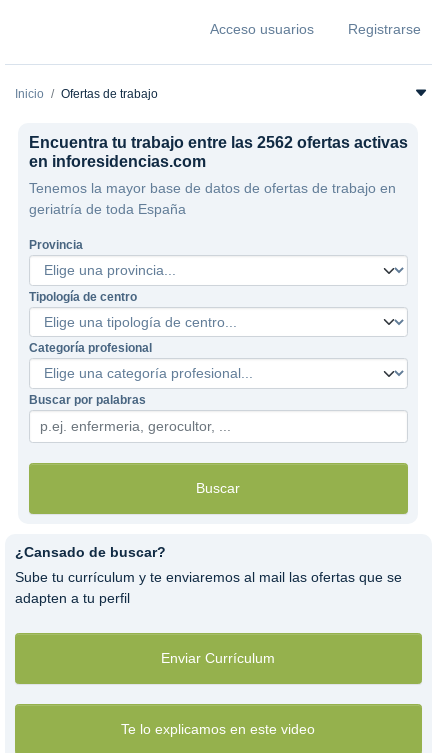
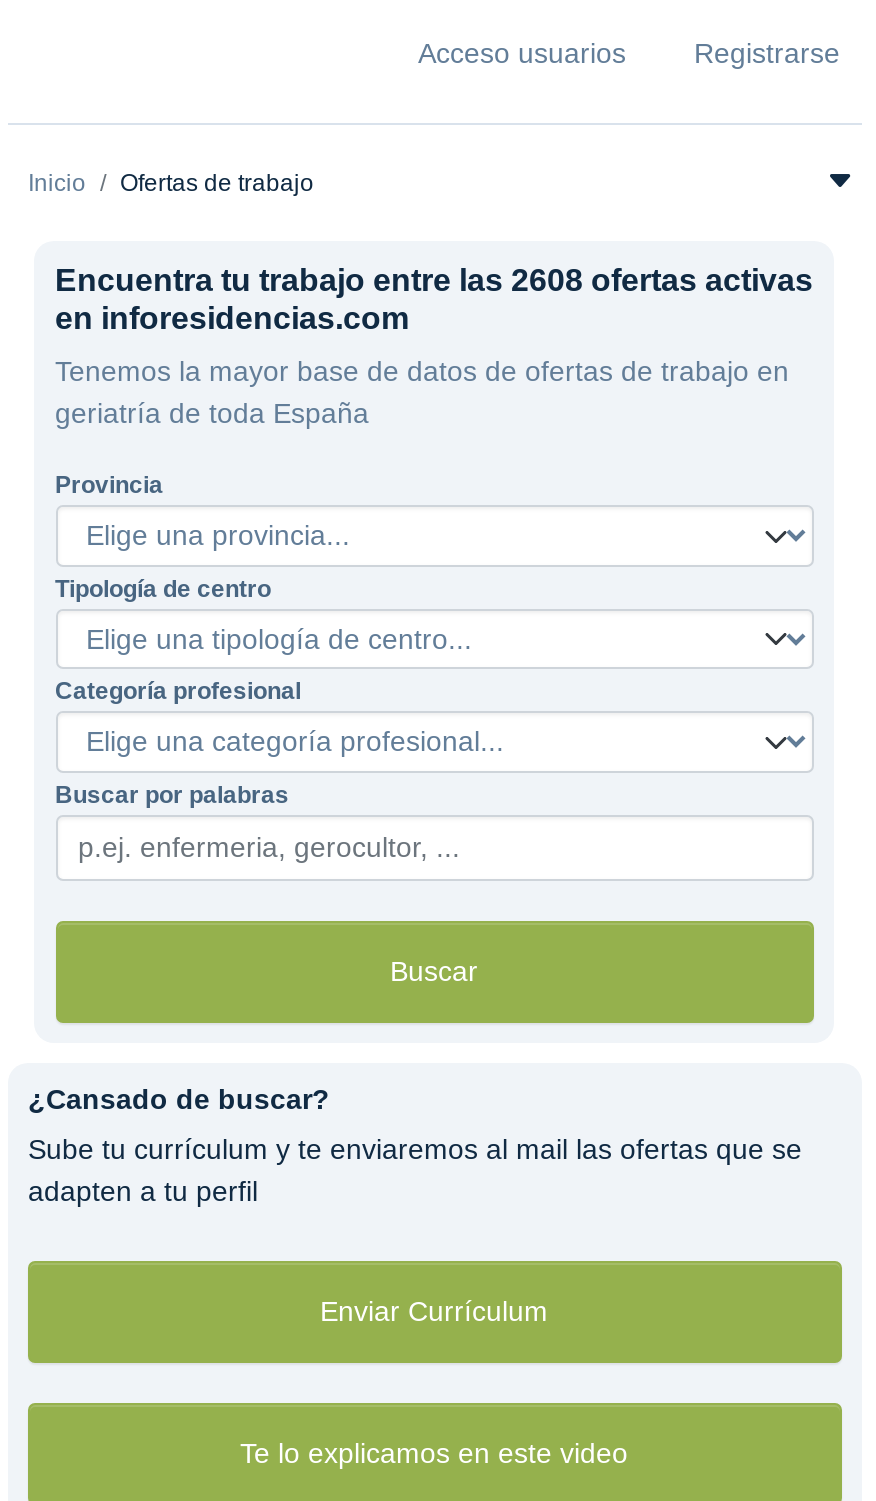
- Encuentra tu trabajo entre las 2562 ofertas activas
+ Encuentra tu trabajo entre las 2608 ofertas activas
